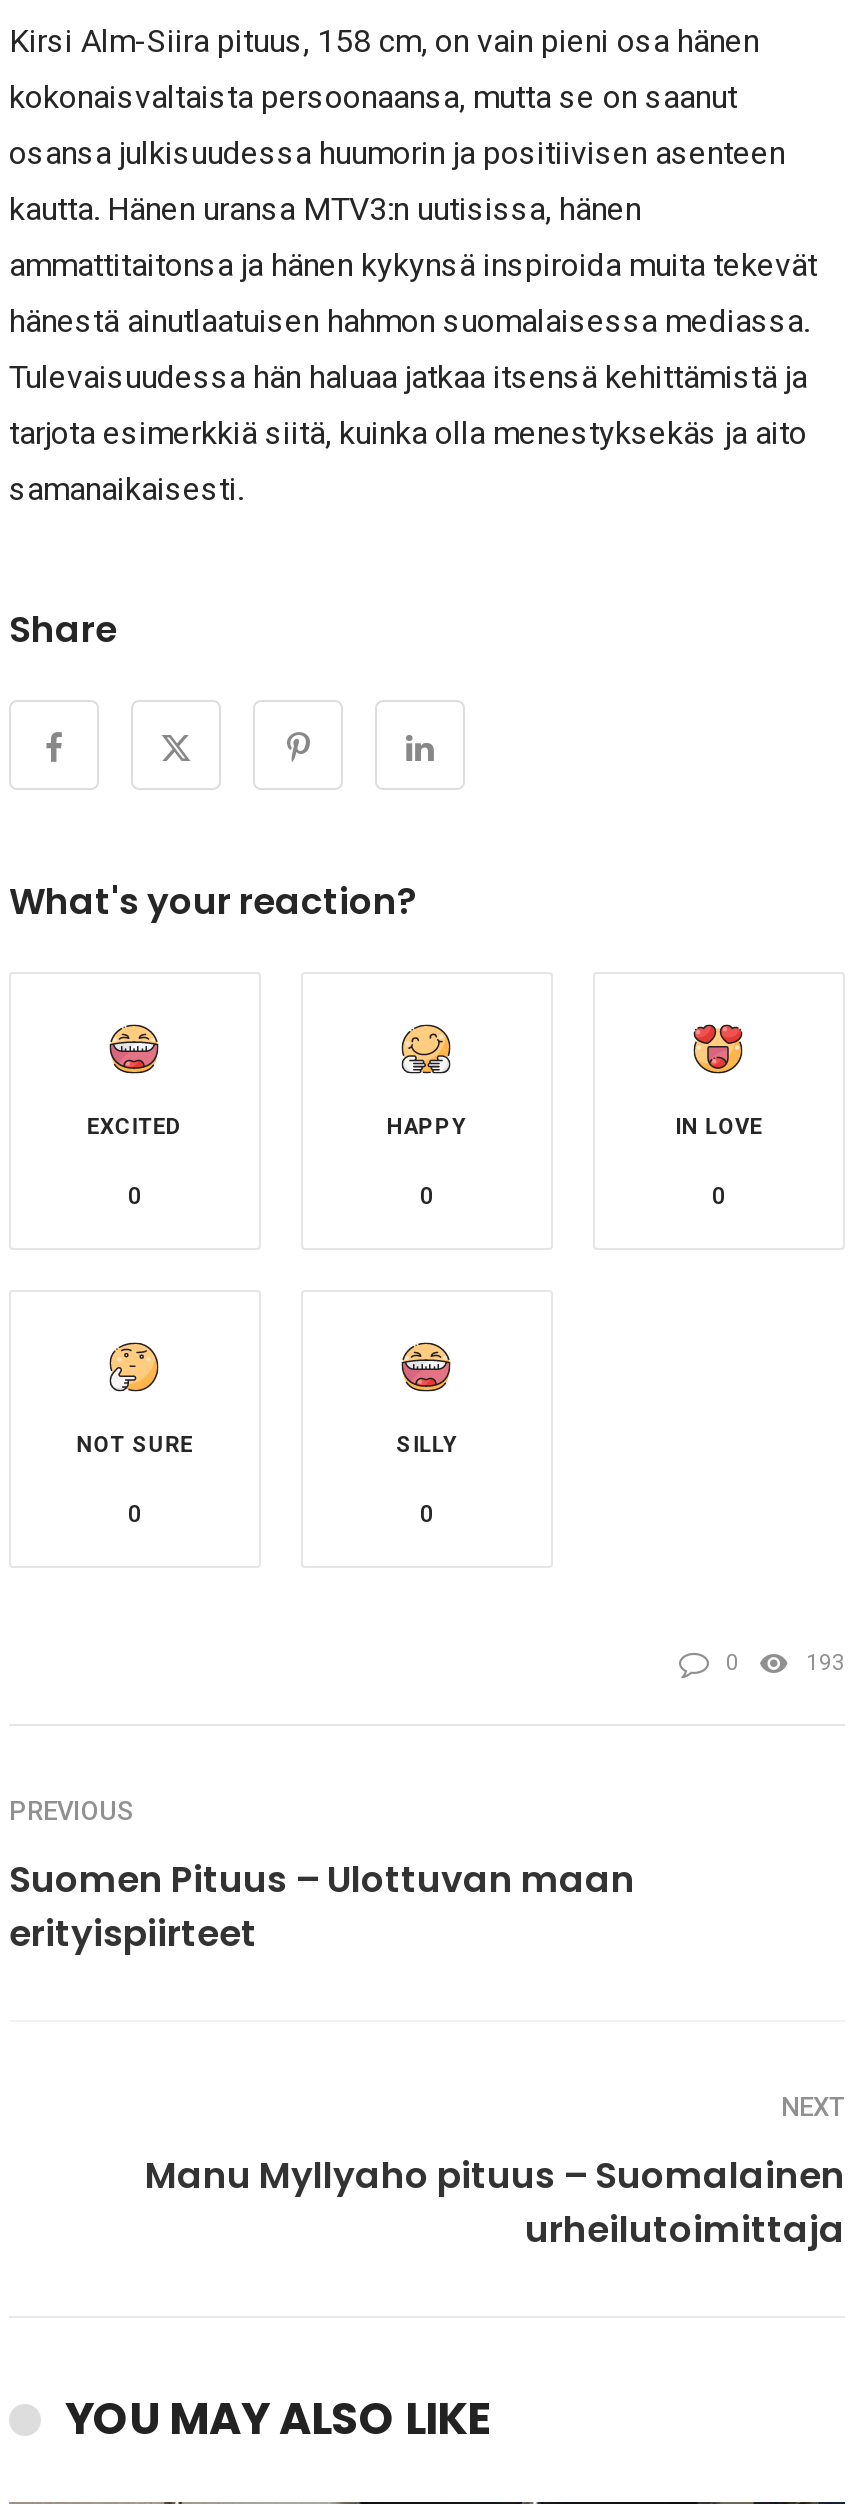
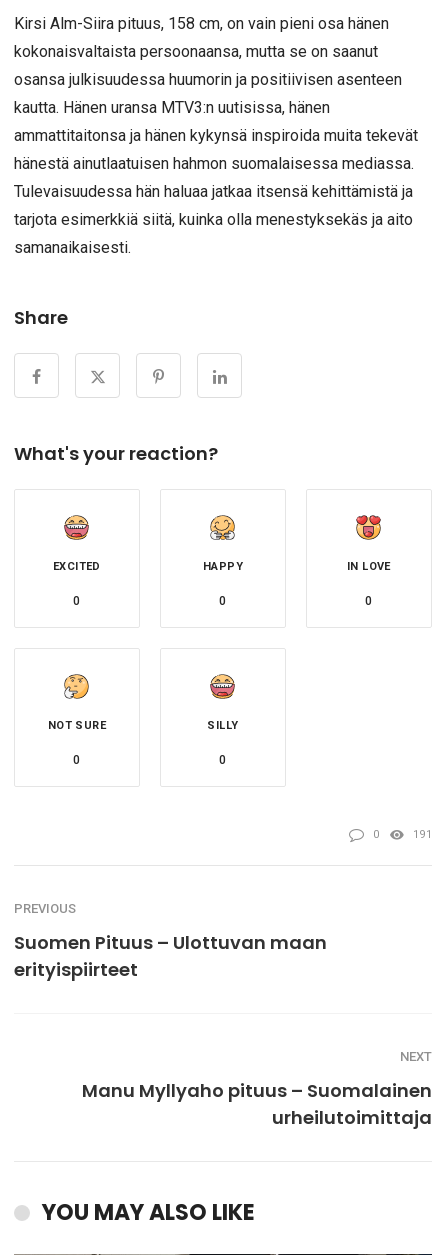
- 193
+ 191
